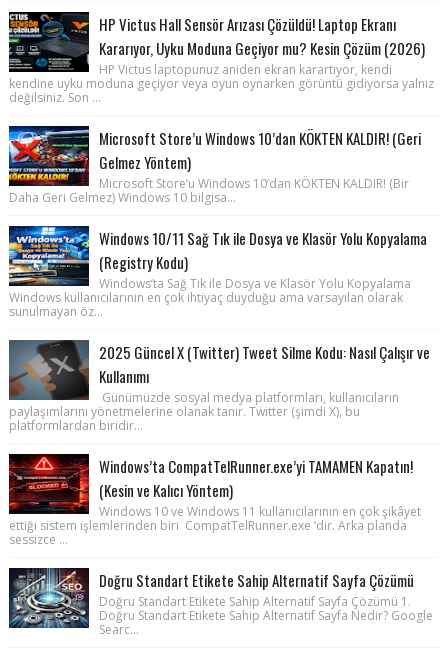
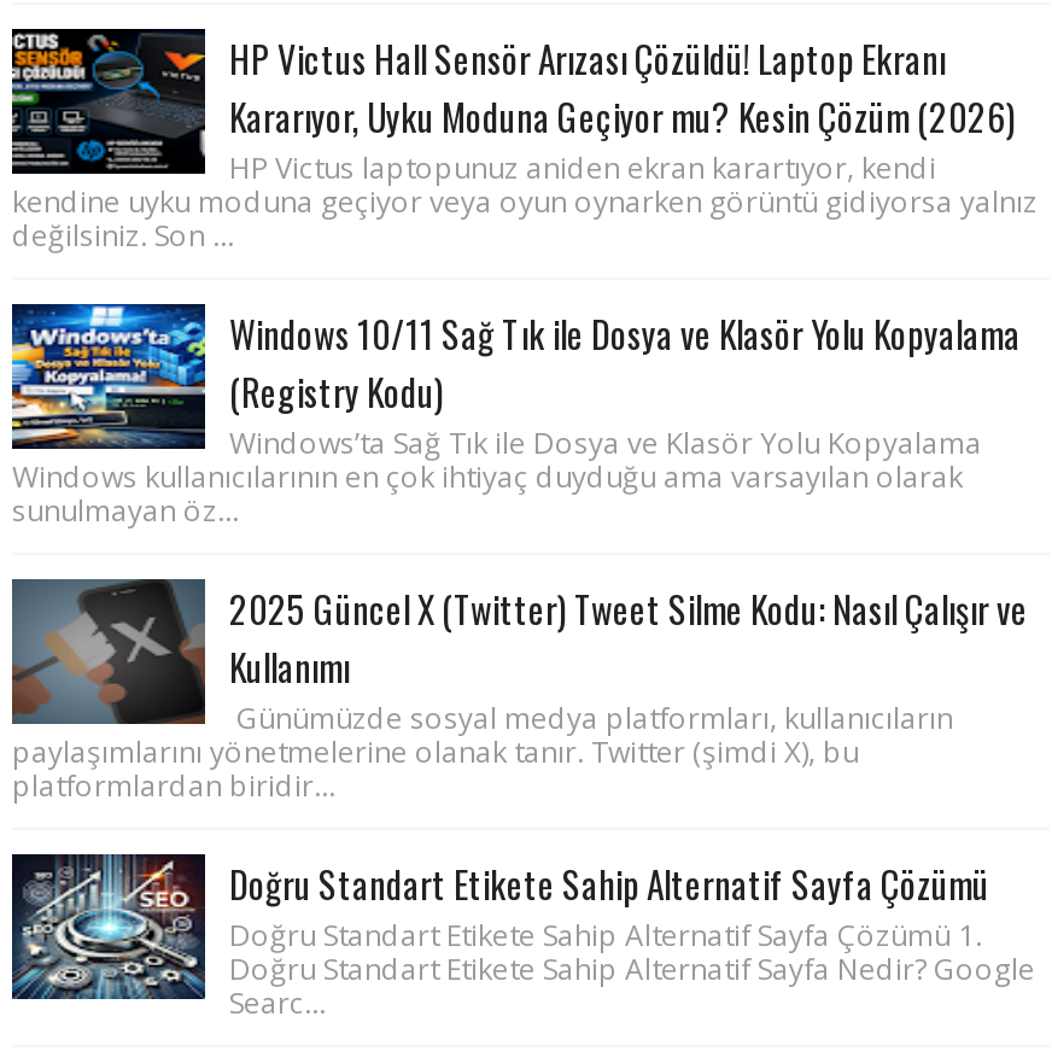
- [image]
- Microsoft Store’u Windows 10’dan KÖKTEN KALDIR! (Geri
- Gelmez Yöntem)
- Microsoft Store’u Windows 10’dan KÖKTEN KALDIR! (Bir
- Daha Geri Gelmez) Windows 10 bilgisa...

- [image]
- Windows’ta CompatTelRunner.exe’yi TAMAMEN Kapatın!
- (Kesin ve Kalıcı Yöntem)
- Windows 10 ve Windows 11 kullanıcılarının en çok şikâyet
- ettiği sistem işlemlerinden biri CompatTelRunner.exe ’dir. Arka planda
- sessizce ...
